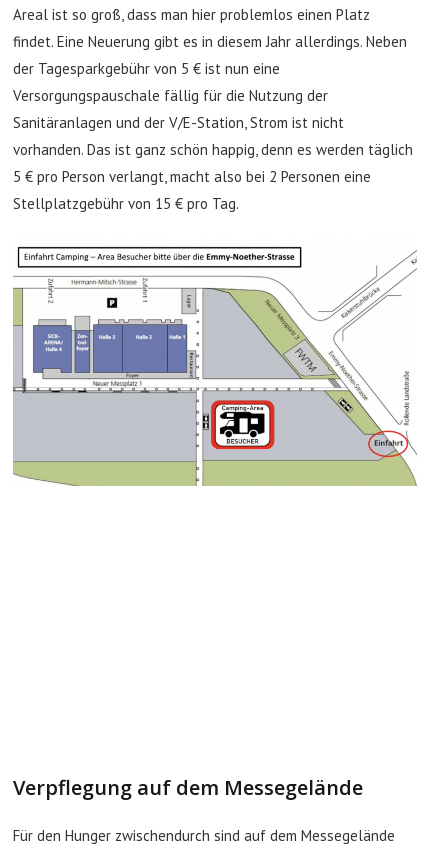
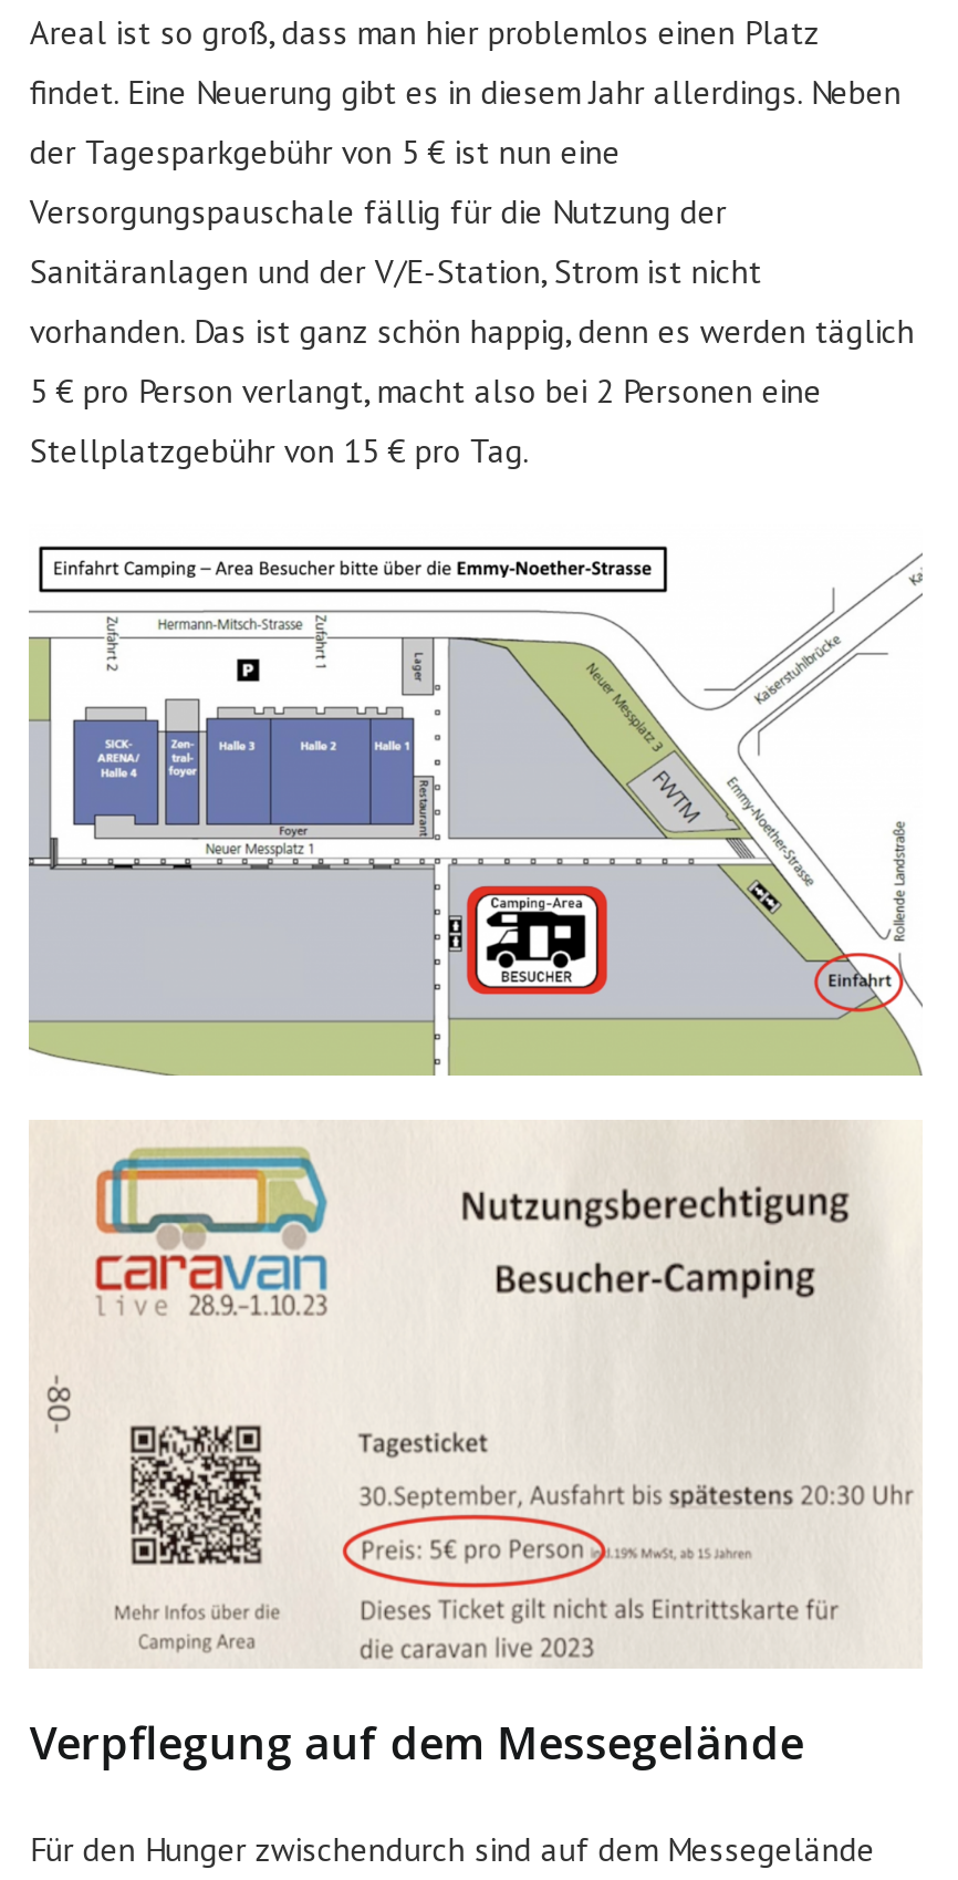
+ [image]
